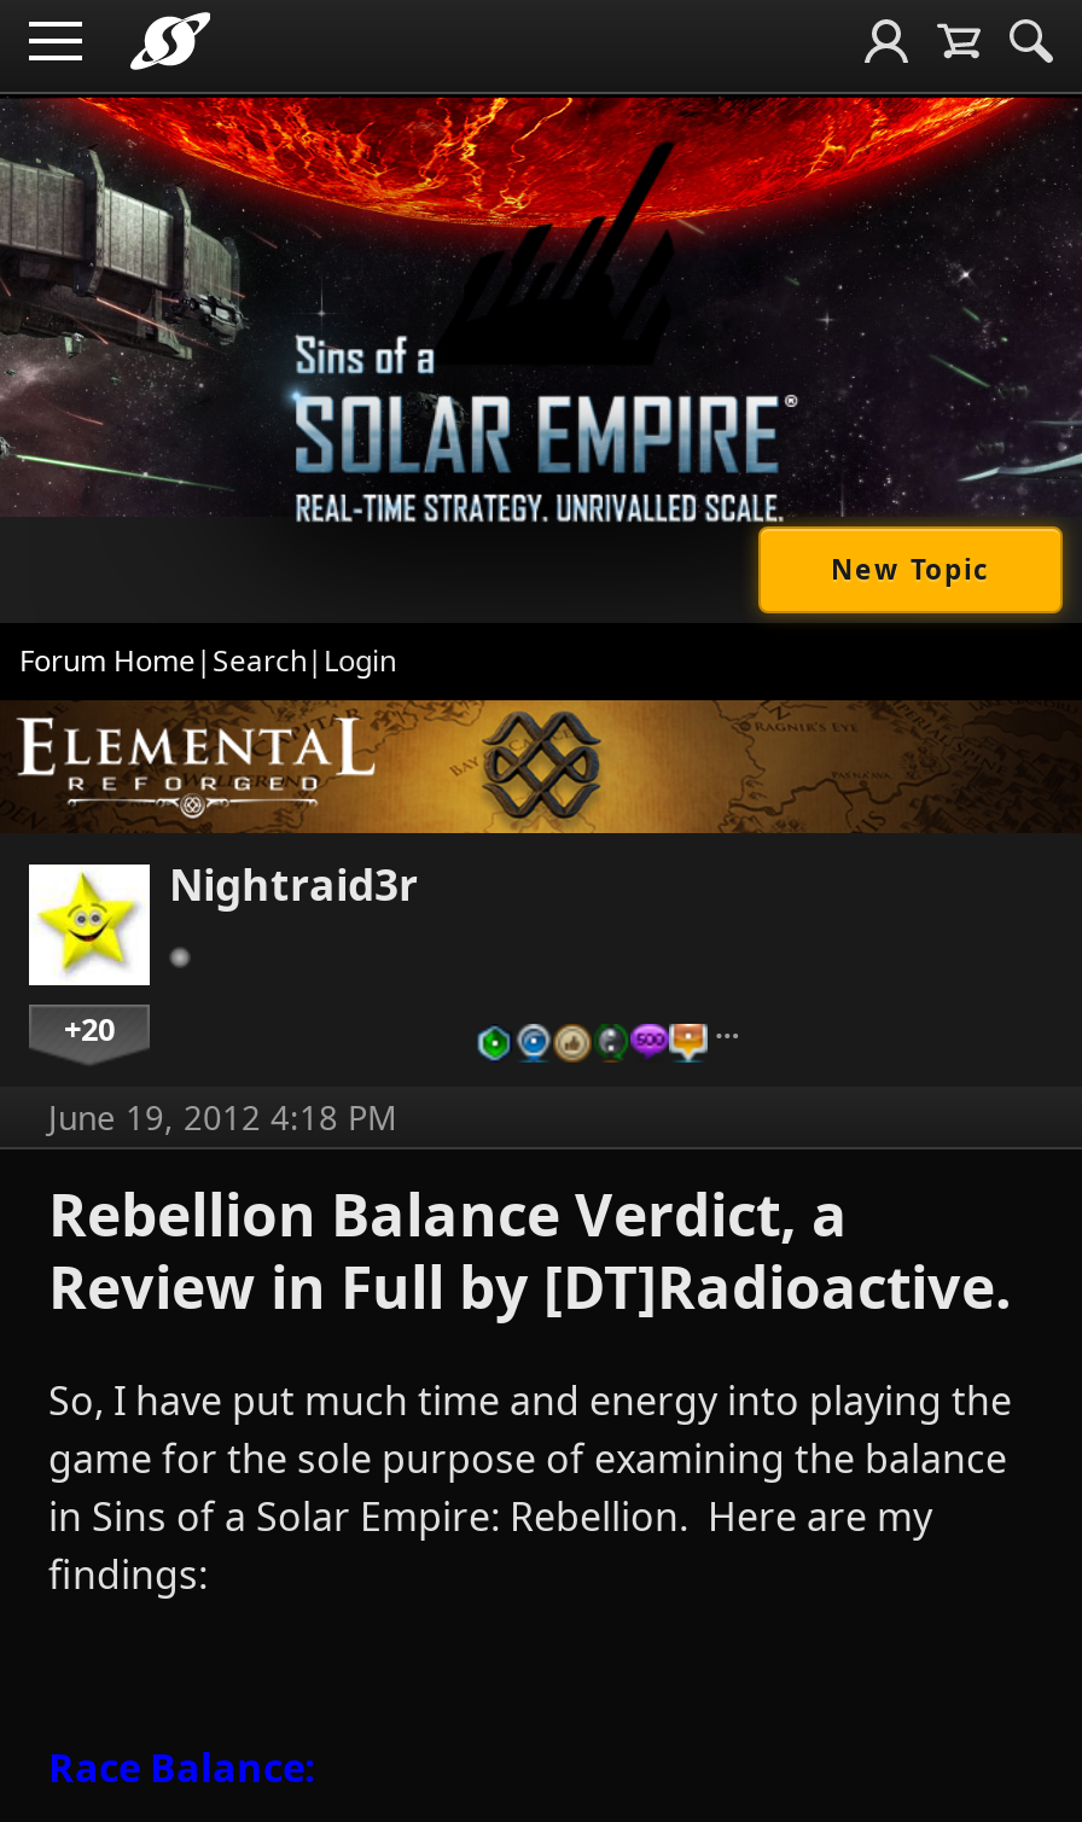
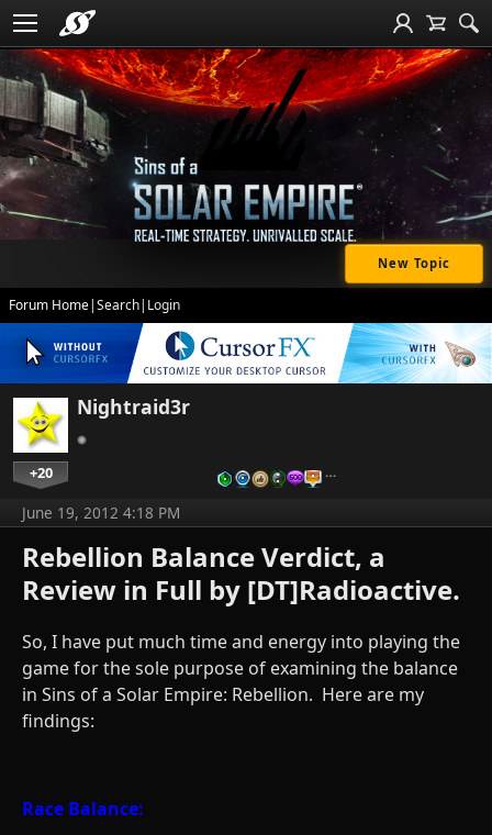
- [image]
+ [image]
